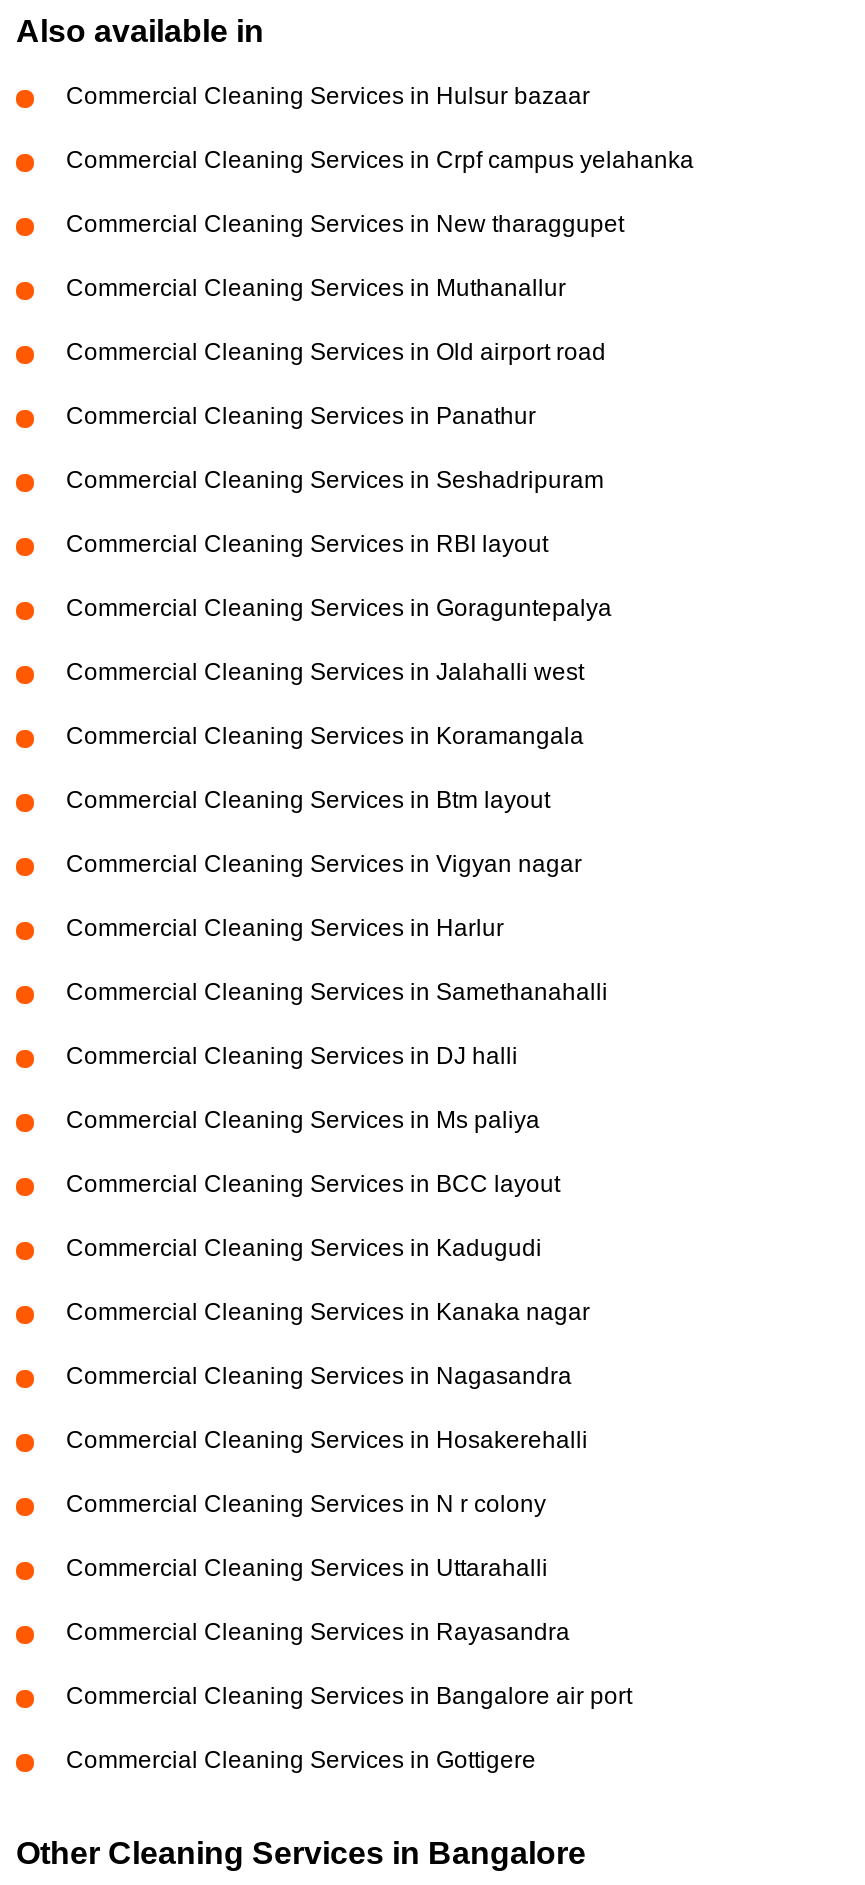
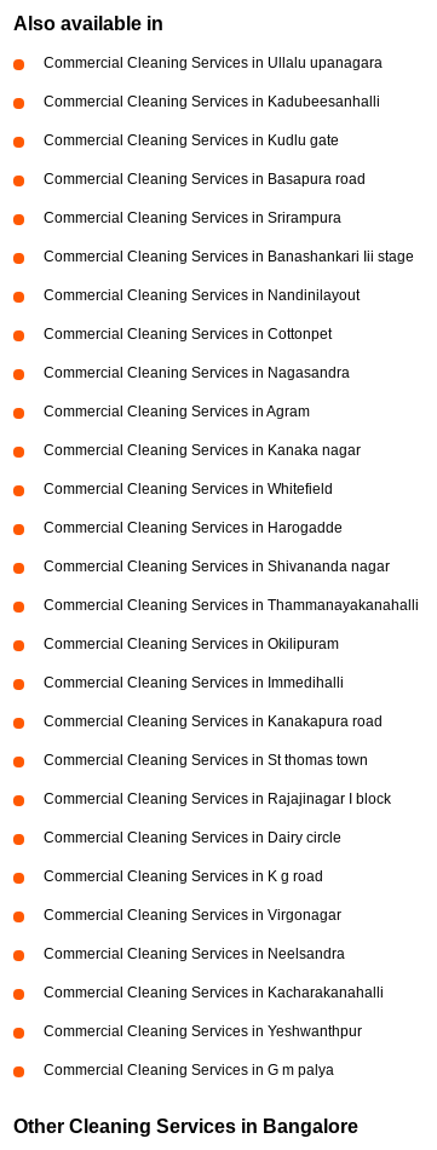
- Commercial Cleaning Services in Hulsur bazaar
- Commercial Cleaning Services in Crpf campus yelahanka
- Commercial Cleaning Services in New tharaggupet
- Commercial Cleaning Services in Muthanallur
- Commercial Cleaning Services in Old airport road
- Commercial Cleaning Services in Panathur
- Commercial Cleaning Services in Seshadripuram
- Commercial Cleaning Services in RBI layout
- Commercial Cleaning Services in Goraguntepalya
- Commercial Cleaning Services in Jalahalli west
- Commercial Cleaning Services in Koramangala
- Commercial Cleaning Services in Btm layout
- Commercial Cleaning Services in Vigyan nagar
- Commercial Cleaning Services in Harlur
- Commercial Cleaning Services in Samethanahalli
- Commercial Cleaning Services in DJ halli
- Commercial Cleaning Services in Ms paliya
- Commercial Cleaning Services in BCC layout
- Commercial Cleaning Services in Kadugudi
+ Commercial Cleaning Services in Ullalu upanagara
+ Commercial Cleaning Services in Kadubeesanhalli
+ Commercial Cleaning Services in Kudlu gate
+ Commercial Cleaning Services in Basapura road
+ Commercial Cleaning Services in Srirampura
+ Commercial Cleaning Services in Banashankari Iii stage
+ Commercial Cleaning Services in Nandinilayout
+ Commercial Cleaning Services in Cottonpet

moved down: Commercial Cleaning Services in Kanaka nagar

moved up: Commercial Cleaning Services in Nagasandra

- Commercial Cleaning Services in Hosakerehalli
- Commercial Cleaning Services in N r colony
- Commercial Cleaning Services in Uttarahalli
- Commercial Cleaning Services in Rayasandra
- Commercial Cleaning Services in Bangalore air port
- Commercial Cleaning Services in Gottigere
+ Commercial Cleaning Services in Agram
+ Commercial Cleaning Services in Whitefield
+ Commercial Cleaning Services in Harogadde
+ Commercial Cleaning Services in Shivananda nagar
+ Commercial Cleaning Services in Thammanayakanahalli
+ Commercial Cleaning Services in Okilipuram
+ Commercial Cleaning Services in Immedihalli
+ Commercial Cleaning Services in Kanakapura road
+ Commercial Cleaning Services in St thomas town
+ Commercial Cleaning Services in Rajajinagar I block
+ Commercial Cleaning Services in Dairy circle
+ Commercial Cleaning Services in K g road
+ Commercial Cleaning Services in Virgonagar
+ Commercial Cleaning Services in Neelsandra
+ Commercial Cleaning Services in Kacharakanahalli
+ Commercial Cleaning Services in Yeshwanthpur
+ Commercial Cleaning Services in G m palya
